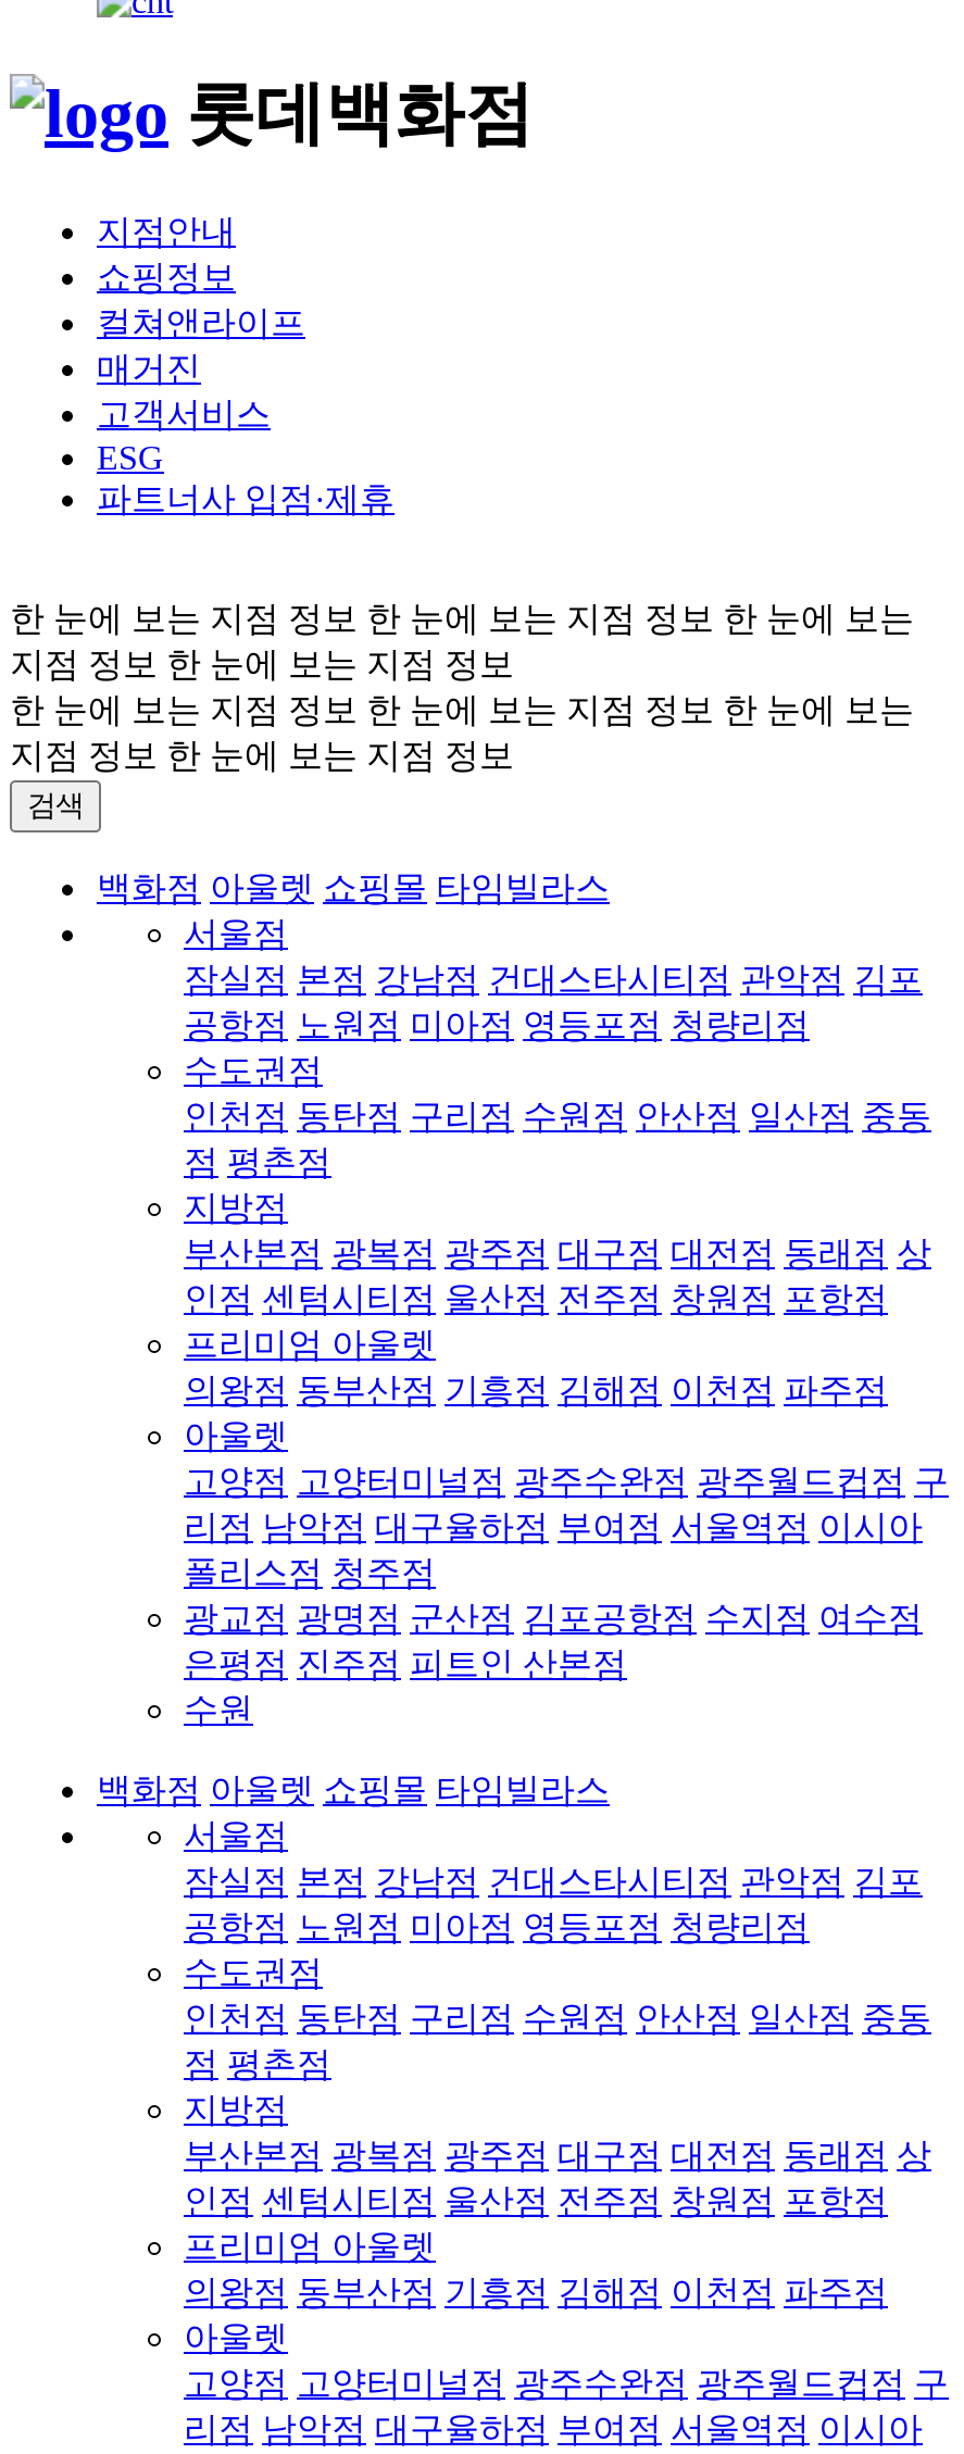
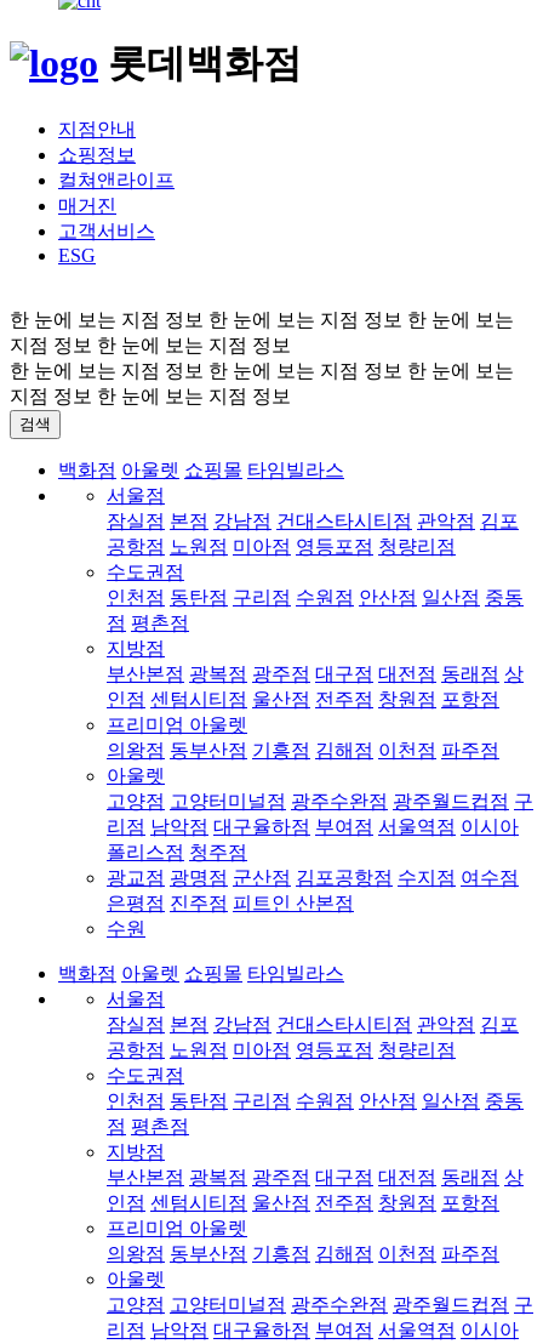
- 파트너사 입점·제휴
